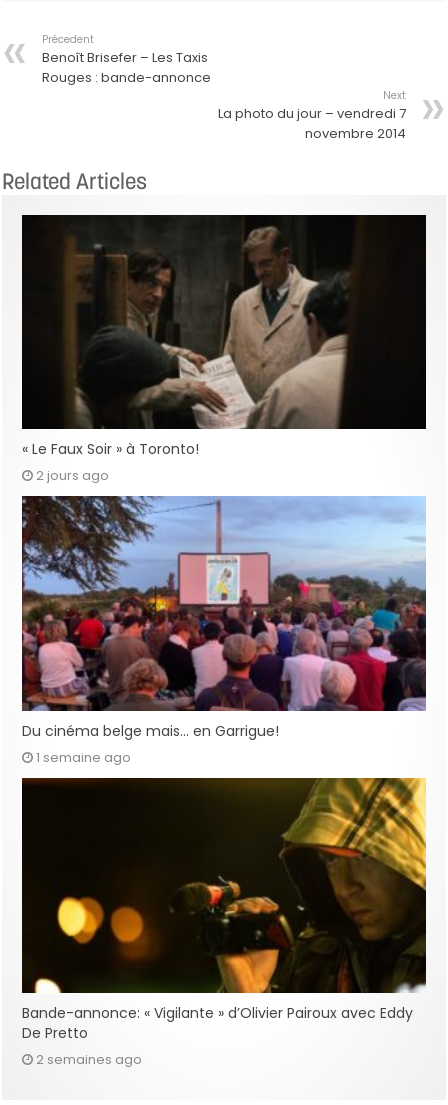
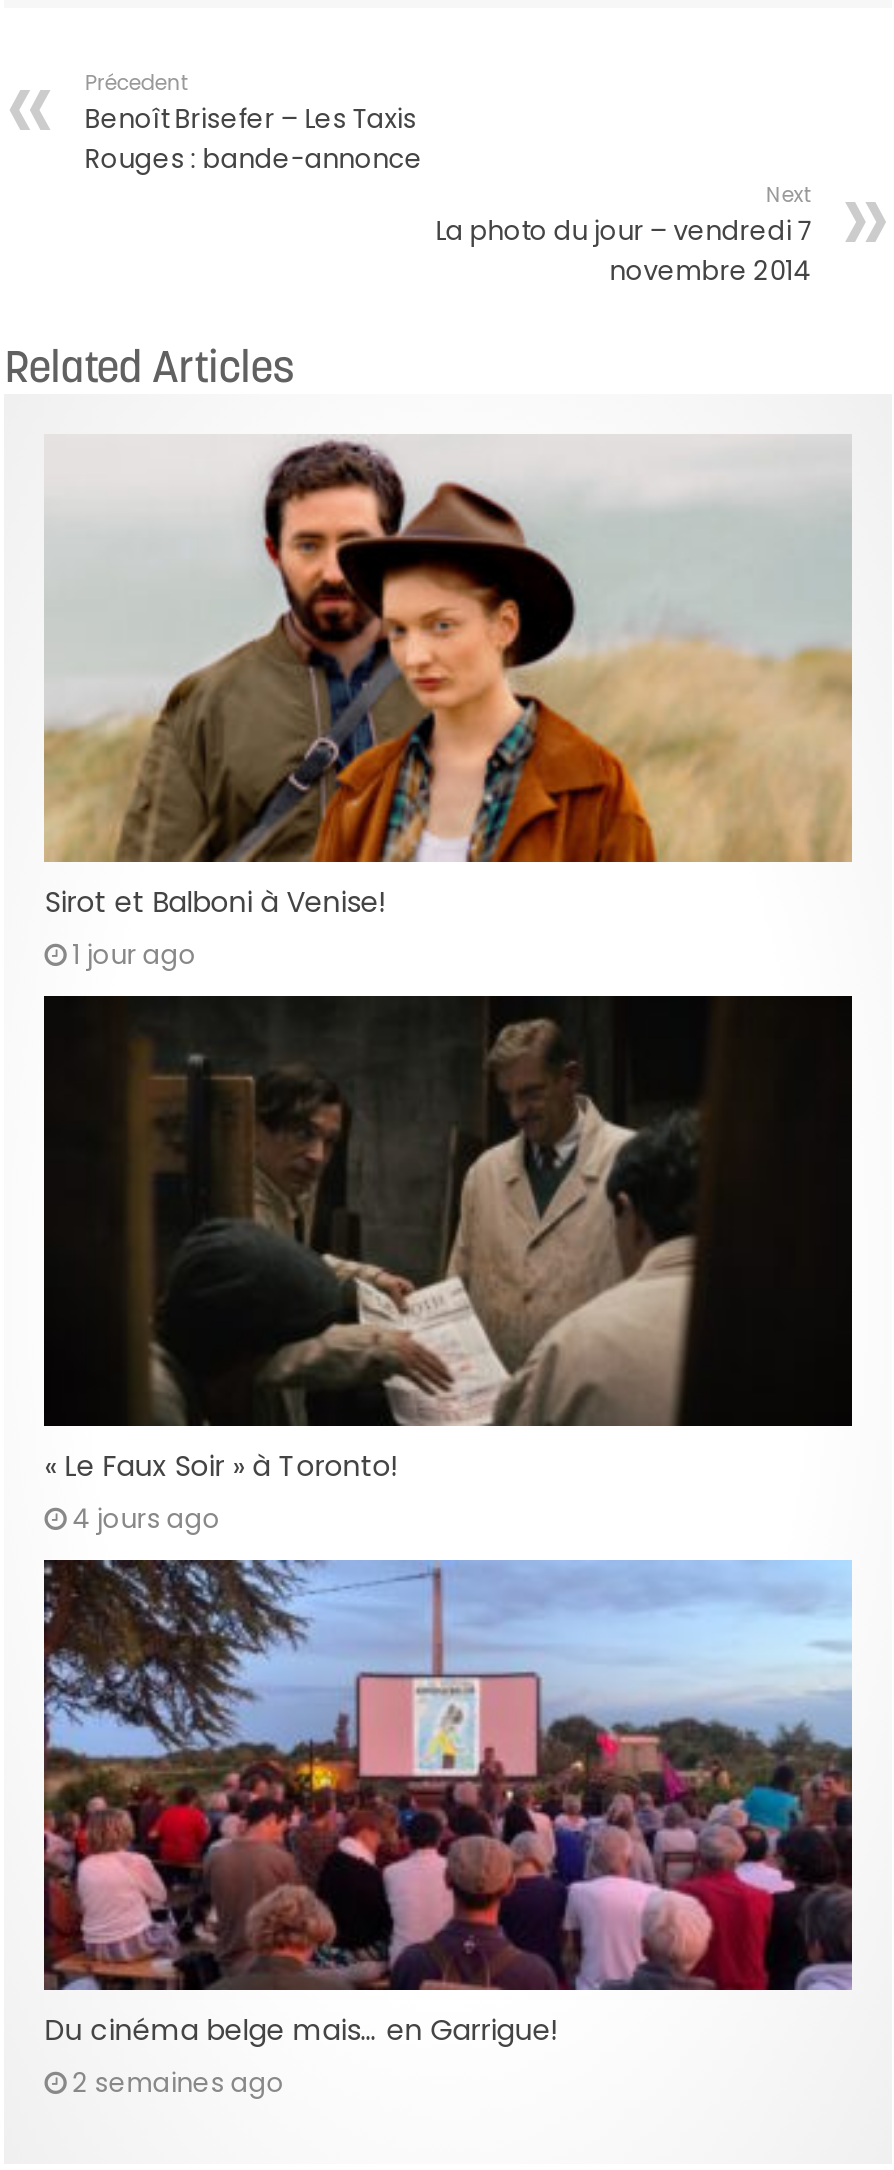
+ [image]
+ Sirot et Balboni à Venise!
+ 1 jour ago

moved down: [image] | « Le Faux Soir » à Toronto!

- 2 jours ago
+ 4 jours ago

moved down: [image] | Du cinéma belge mais… en Garrigue!

- 1 semaine ago

- [image]
- Bande-annonce: « Vigilante » d’Olivier Pairoux avec Eddy
- De Pretto
